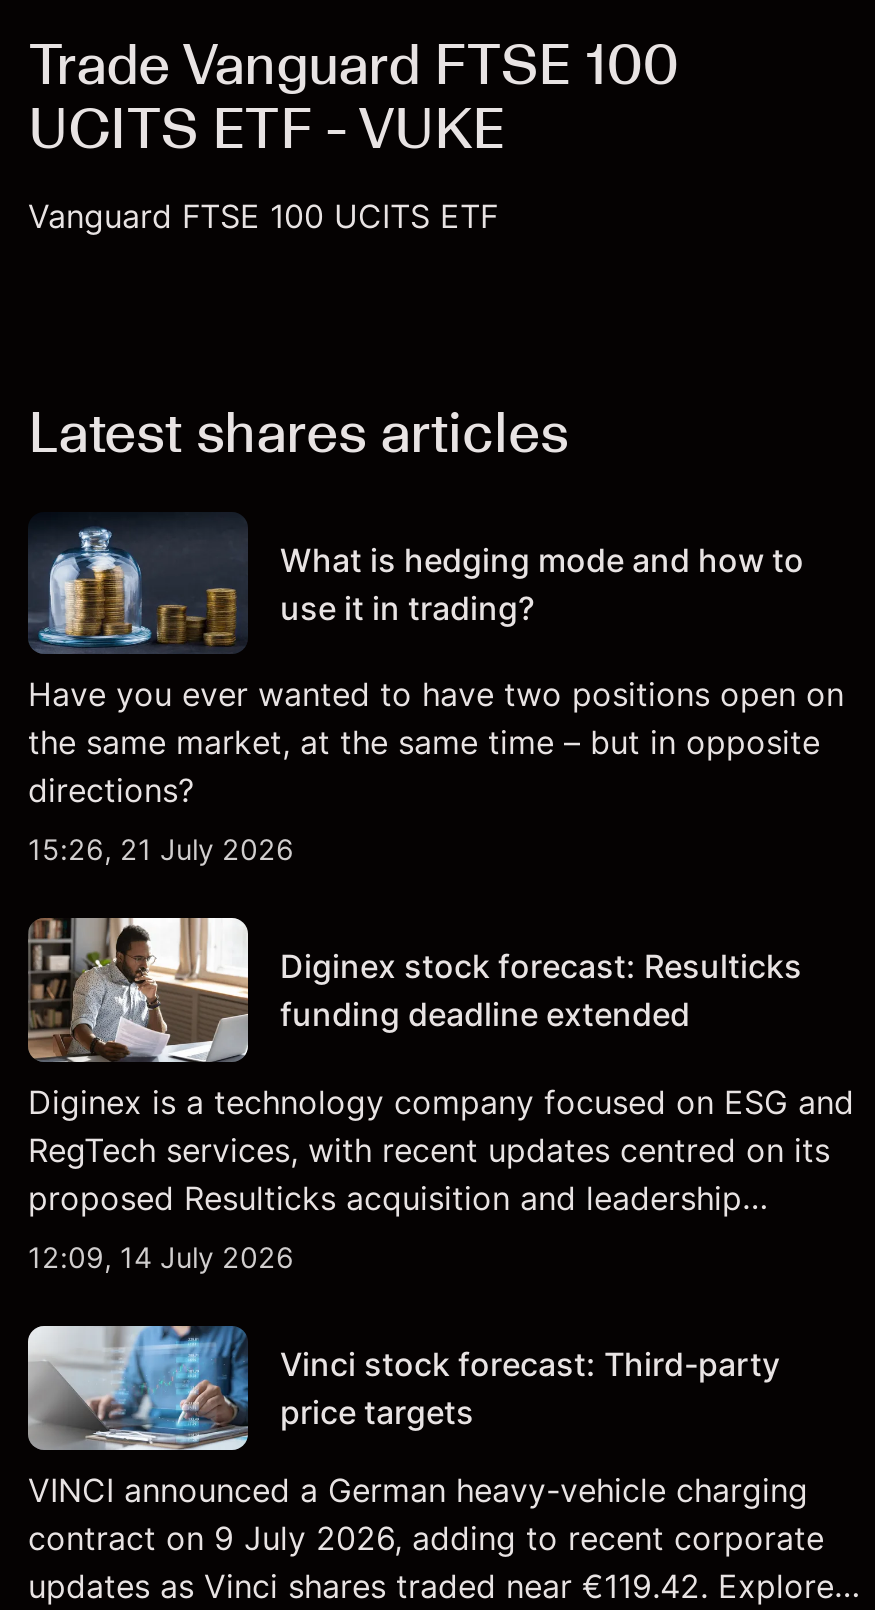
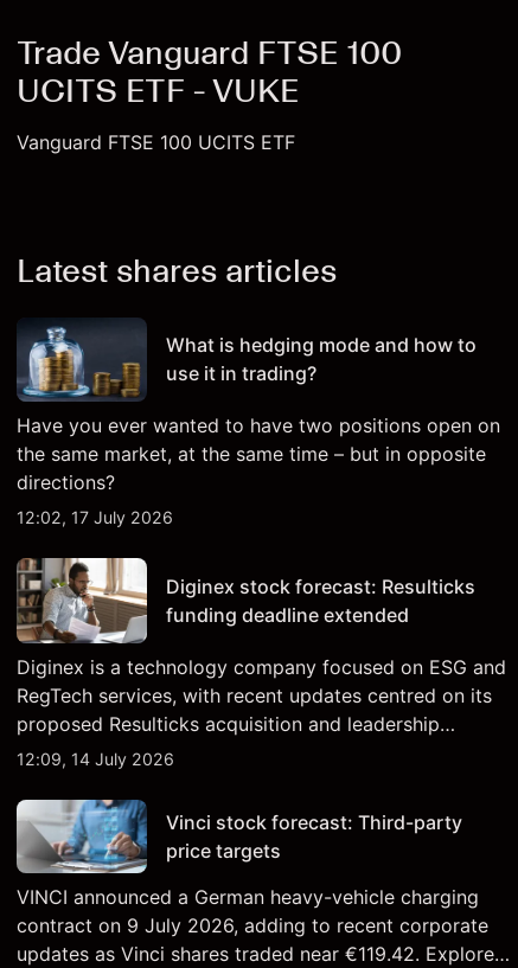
- 15:26, 21 July 2026
+ 12:02, 17 July 2026
